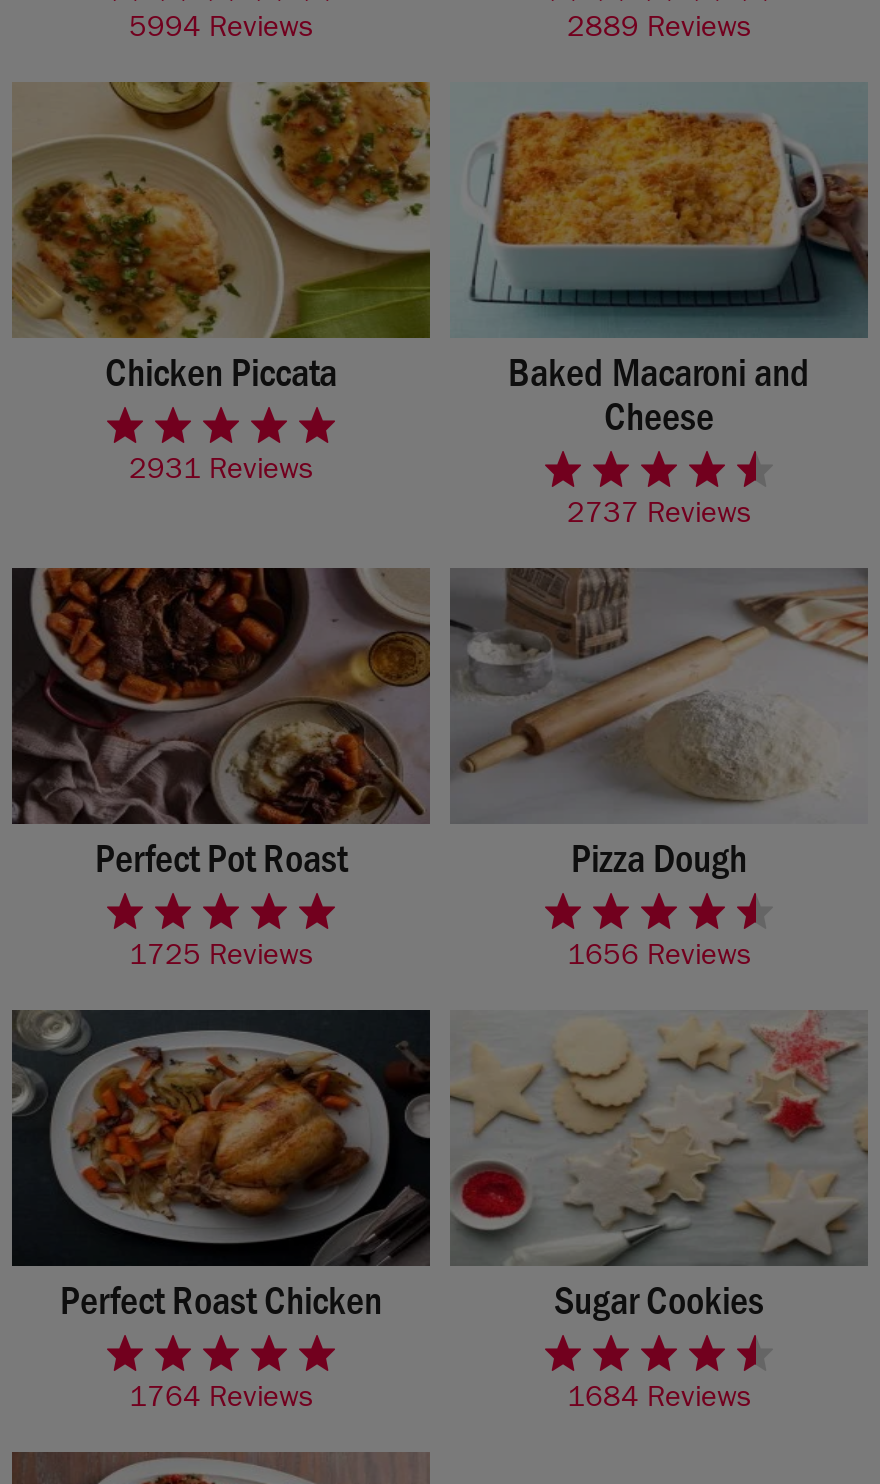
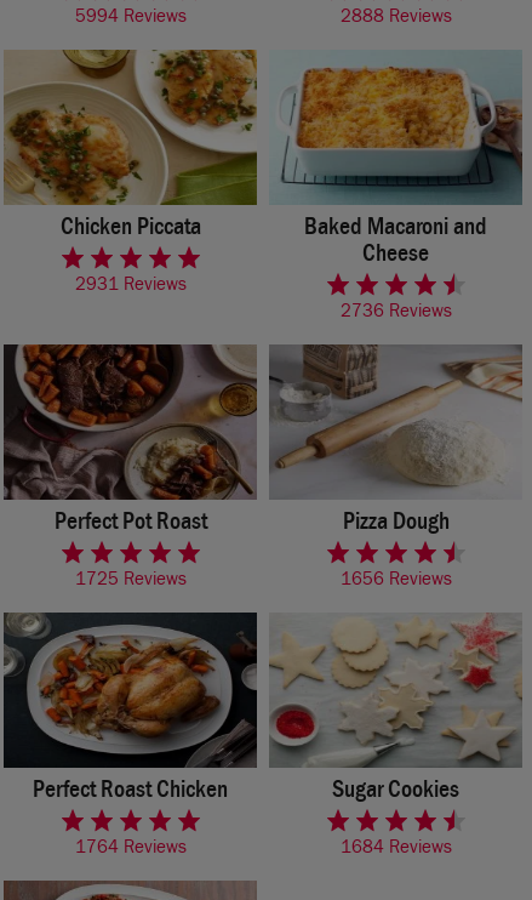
- 2889 Reviews
+ 2888 Reviews

- 2737 Reviews
+ 2736 Reviews
